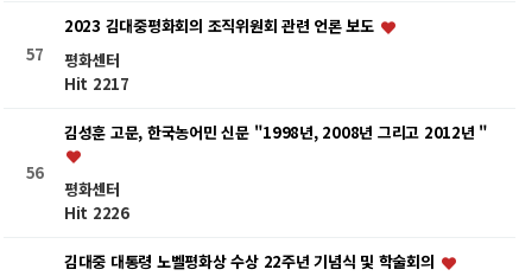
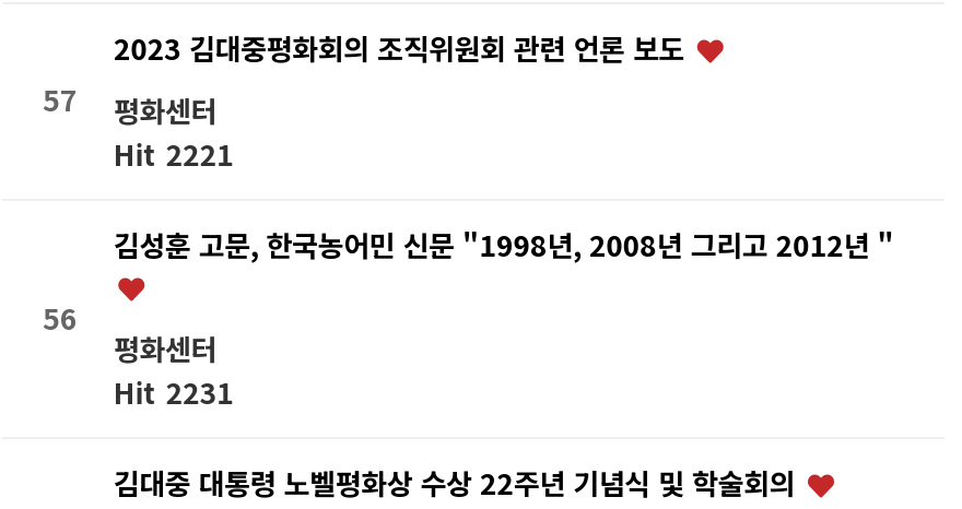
- Hit 2217
+ Hit 2221

- Hit 2226
+ Hit 2231
